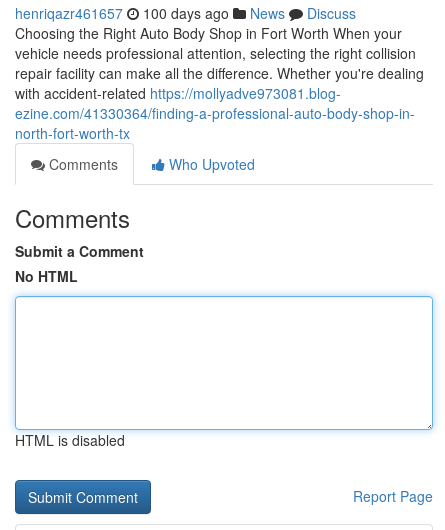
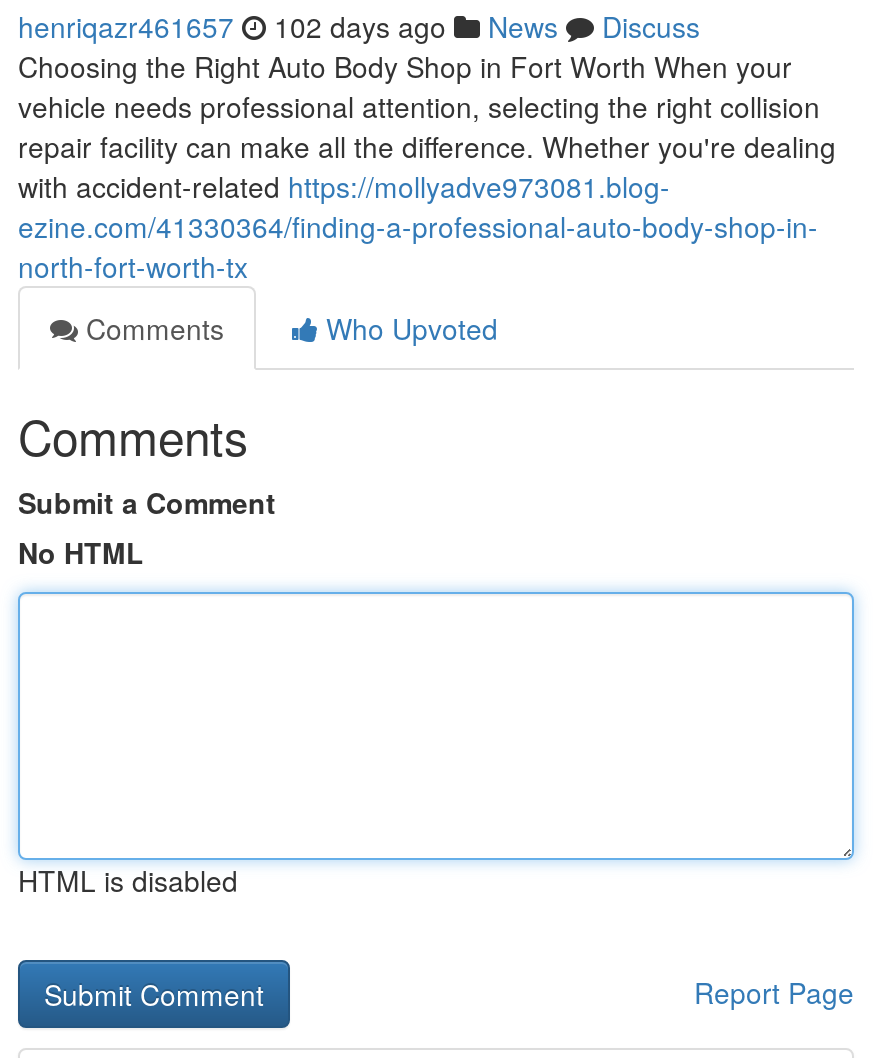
- henriqazr461657 100 days ago News Discuss
+ henriqazr461657 102 days ago News Discuss
